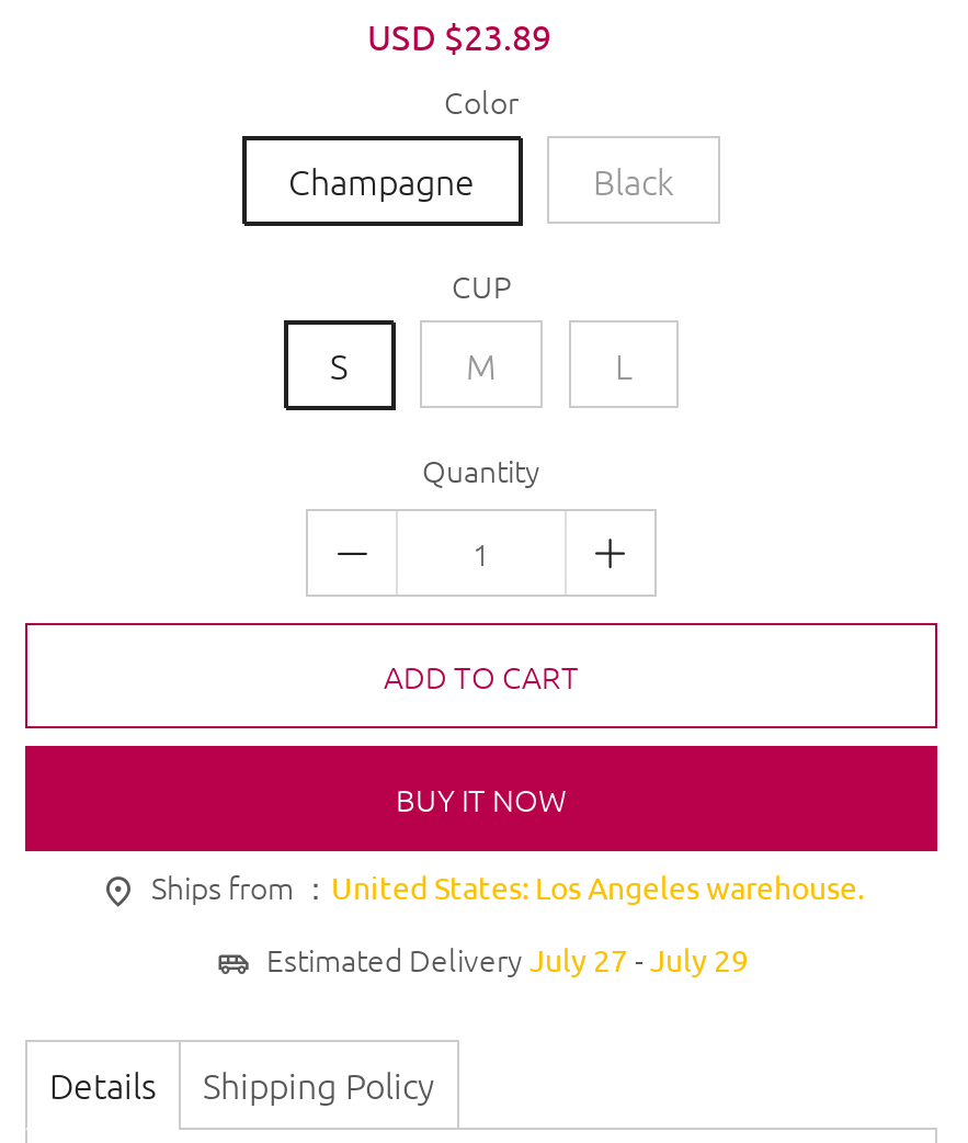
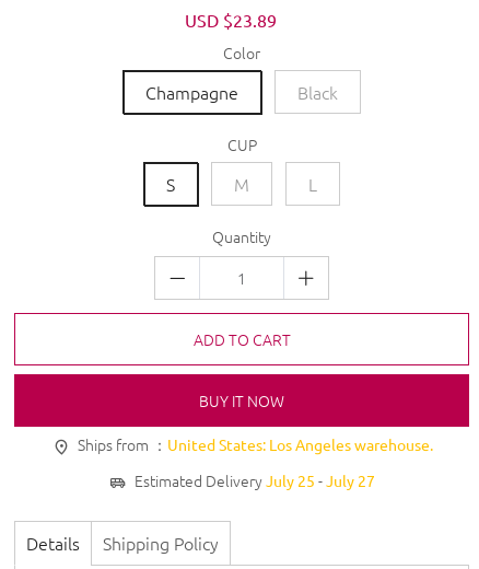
- Estimated Delivery July 27 - July 29
+ Estimated Delivery July 25 - July 27
